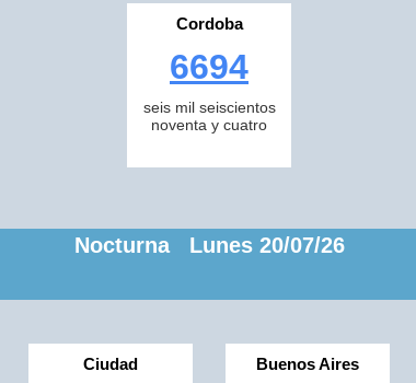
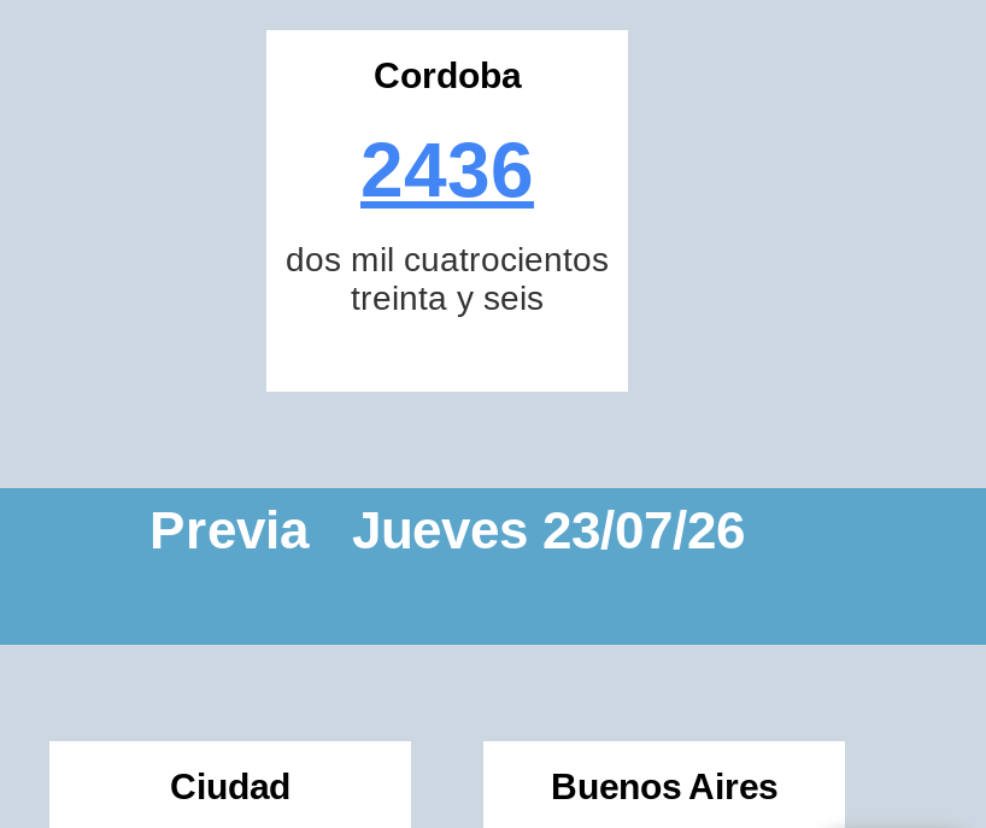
- 6694
- seis mil seiscientos
- noventa y cuatro
+ 2436
+ dos mil cuatrocientos
+ treinta y seis

- Nocturna Lunes 20/07/26
+ Previa Jueves 23/07/26
